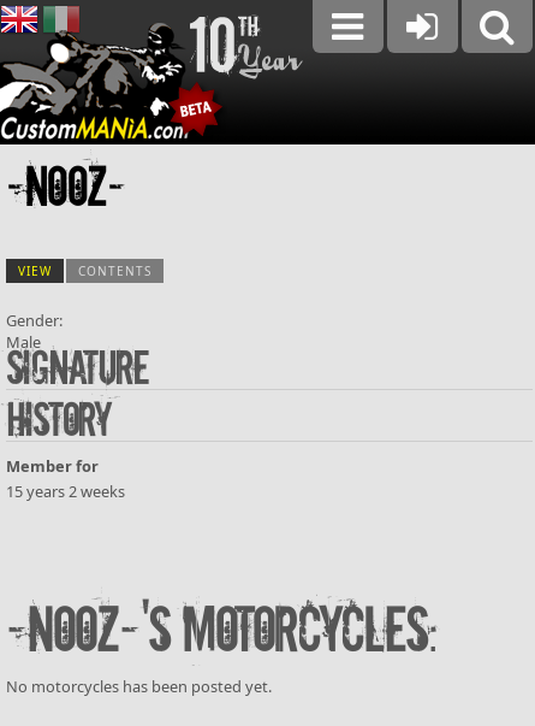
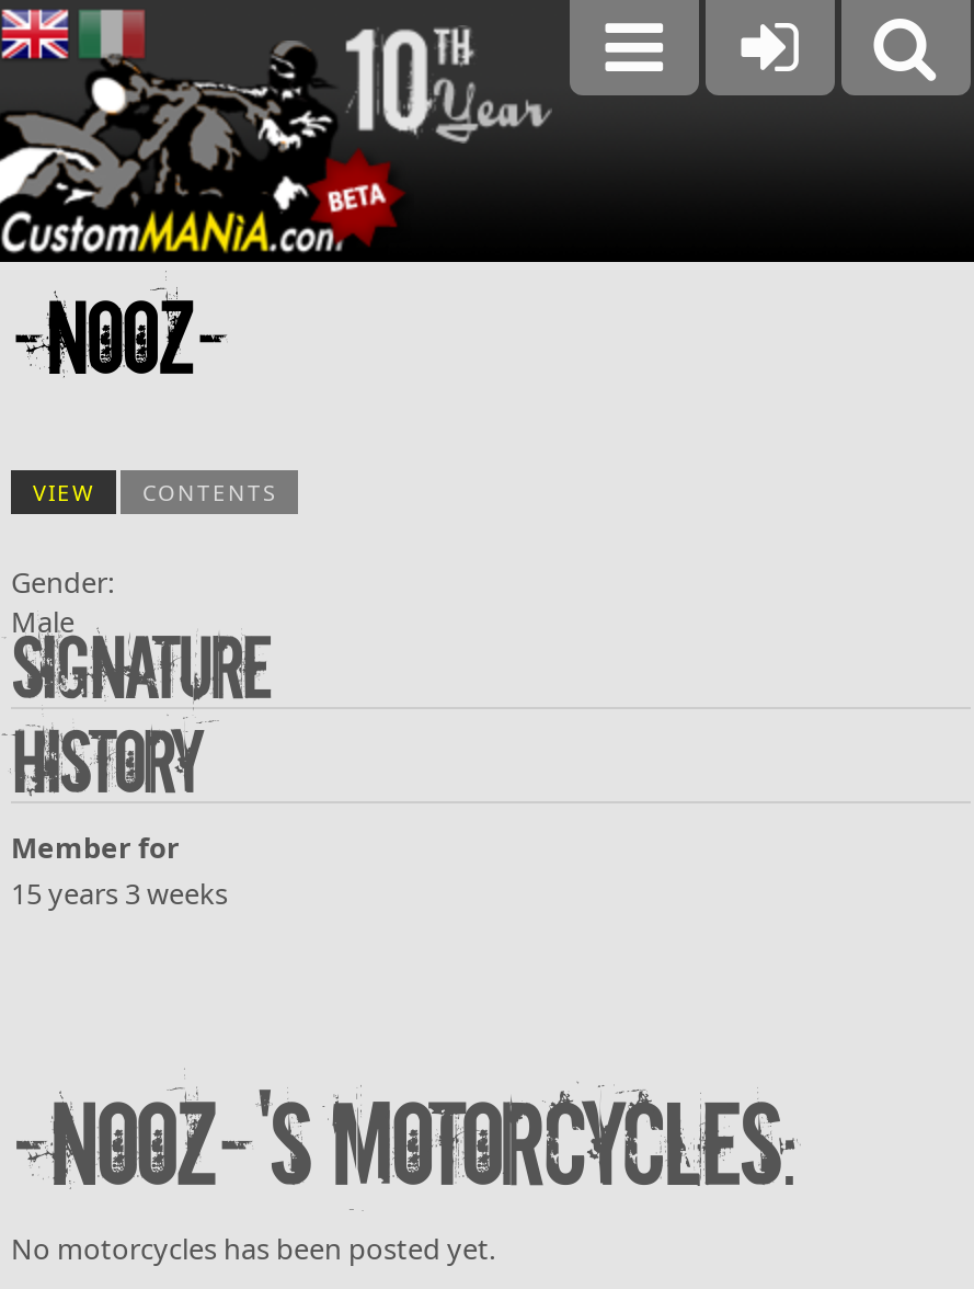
- 15 years 2 weeks
+ 15 years 3 weeks
